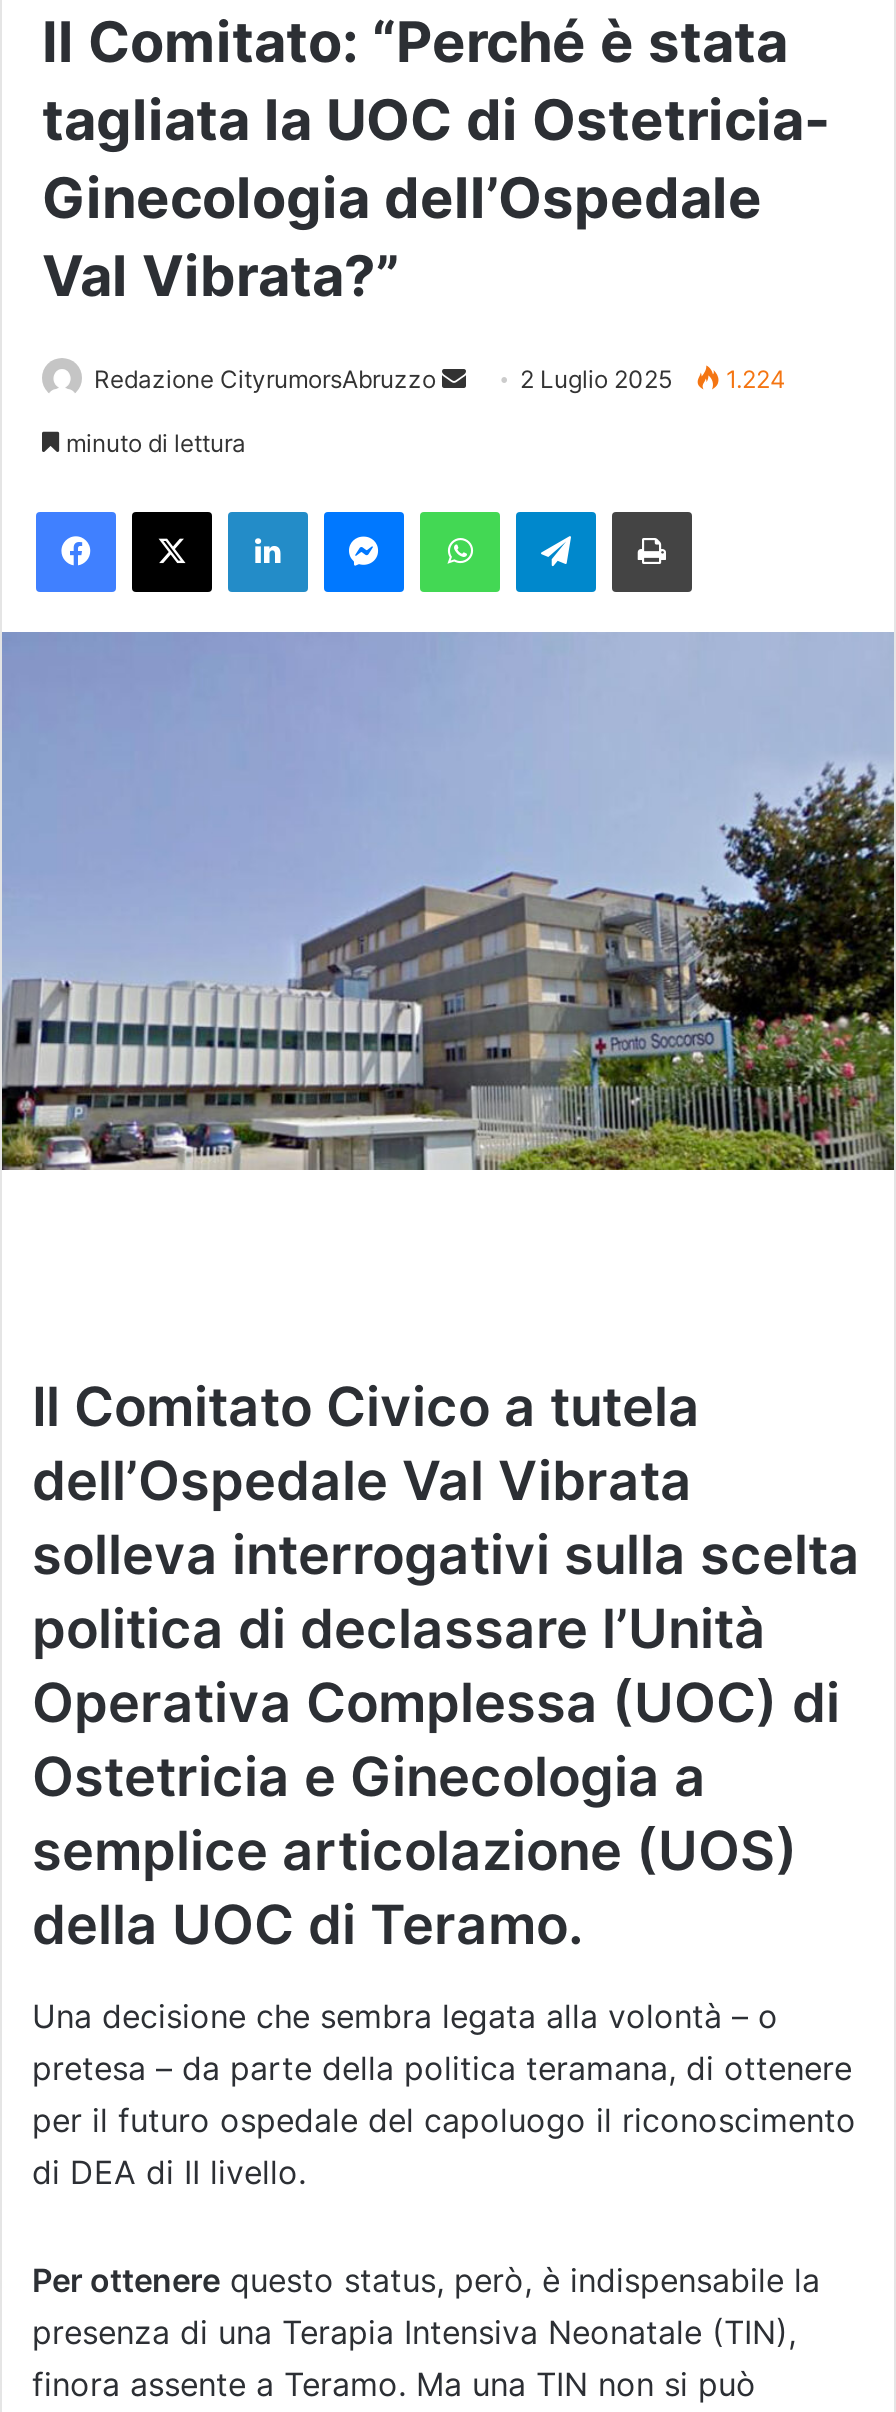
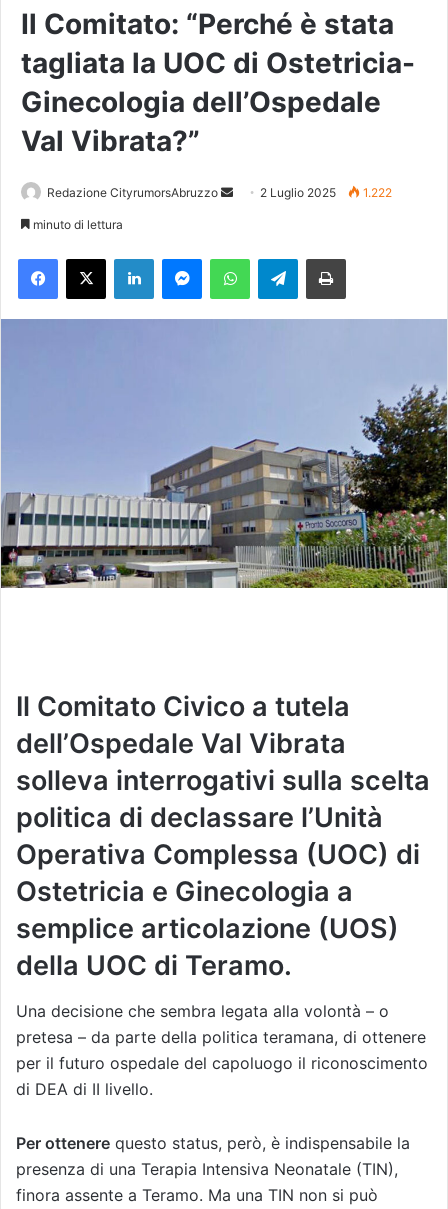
- 1.224
+ 1.222
